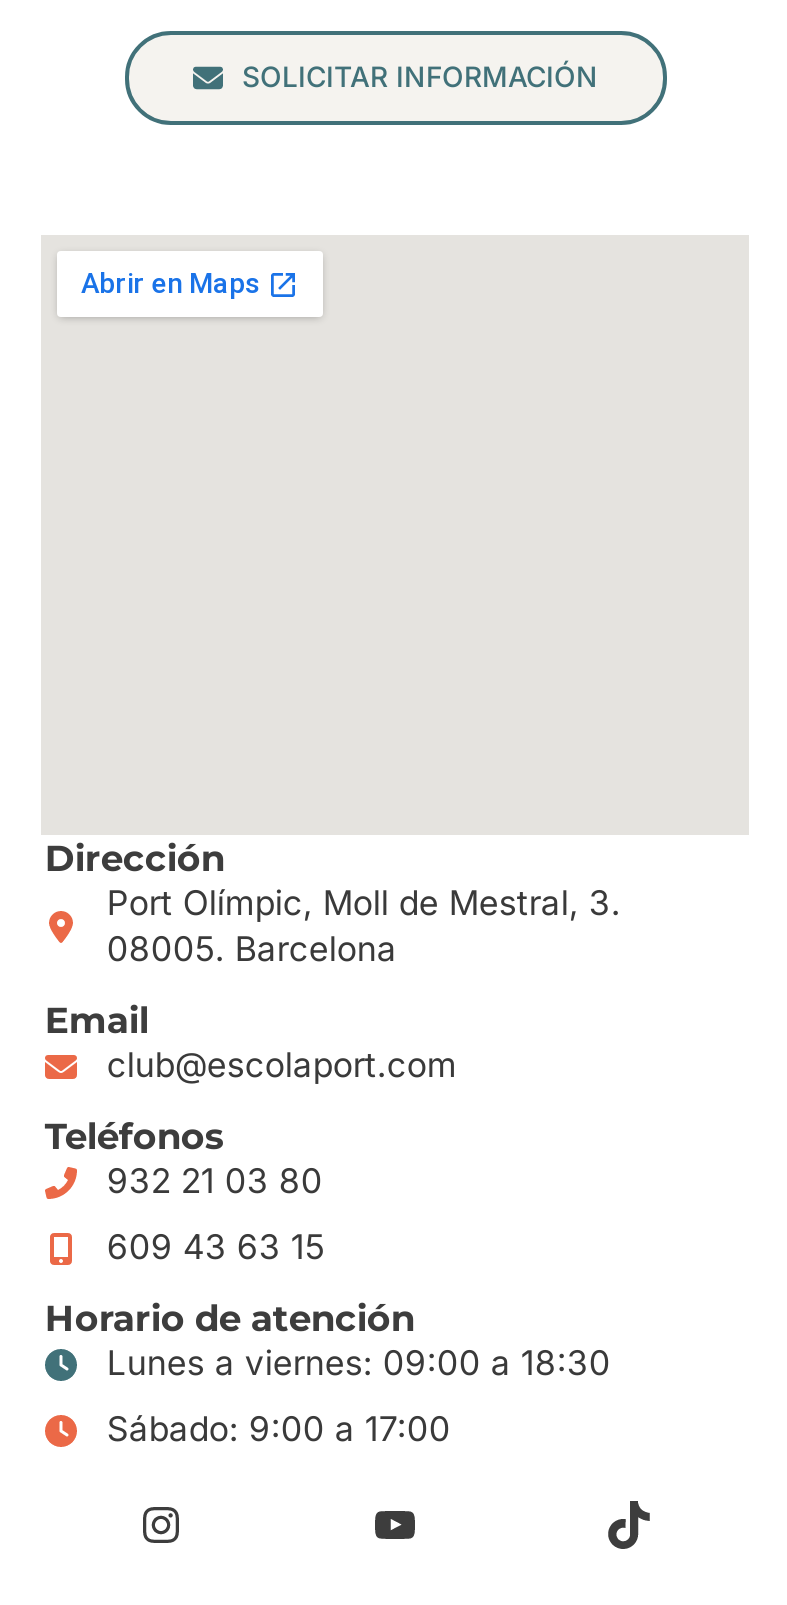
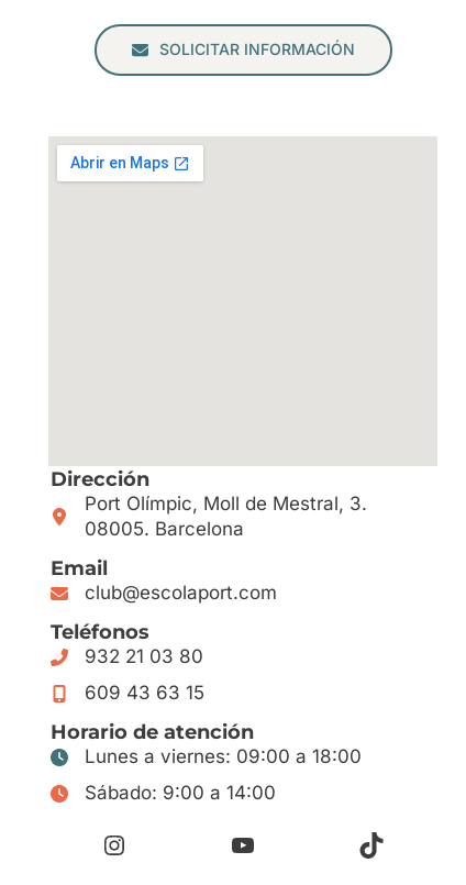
- Lunes a viernes: 09:00 a 18:30
+ Lunes a viernes: 09:00 a 18:00

- Sábado: 9:00 a 17:00
+ Sábado: 9:00 a 14:00
